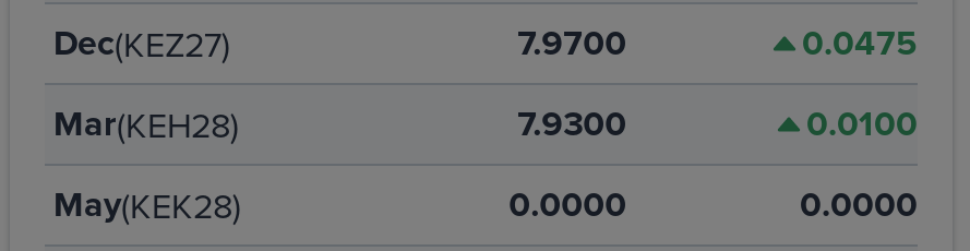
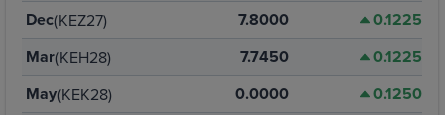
- 7.9700
+ 7.8000

- 0.0475
+ 0.1225

- 7.9300
+ 7.7450

- 0.0100
+ 0.1225

- 0.0000
+ 0.1250
